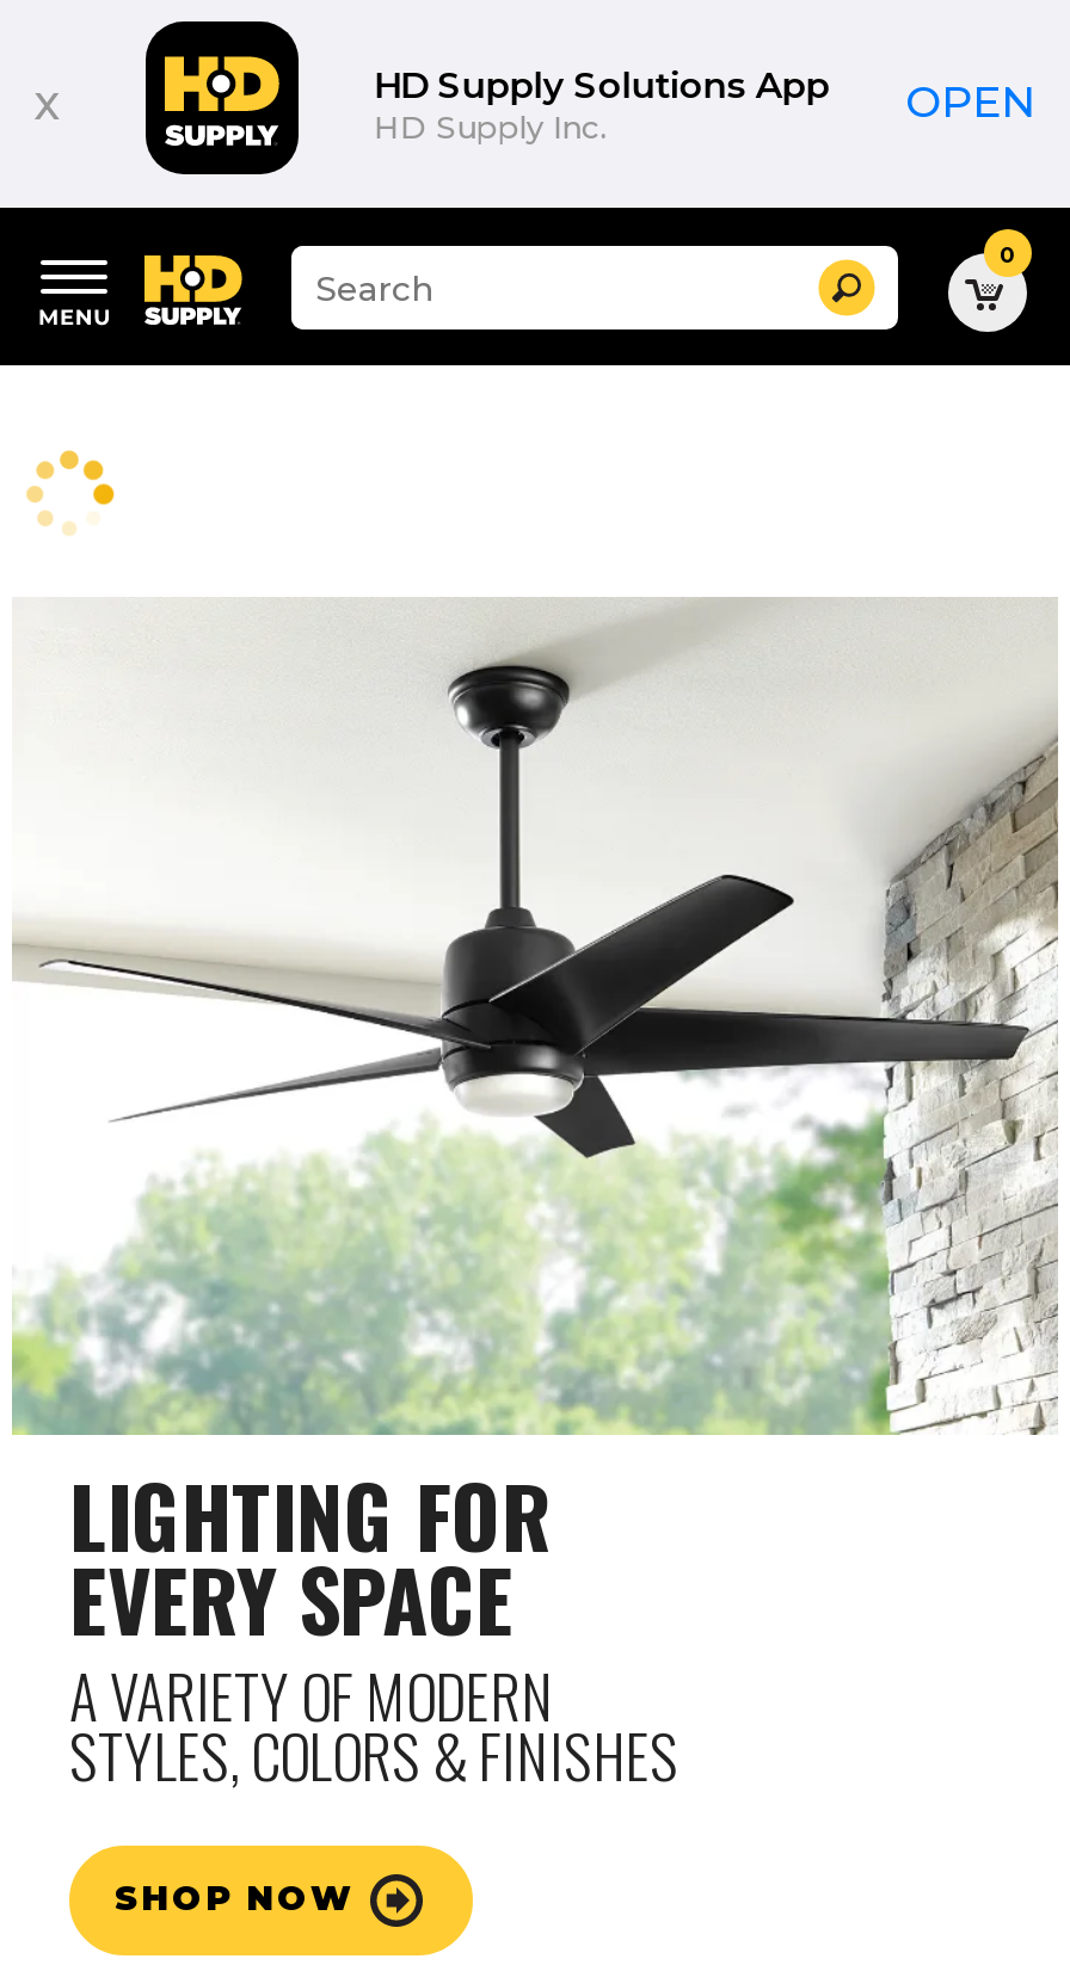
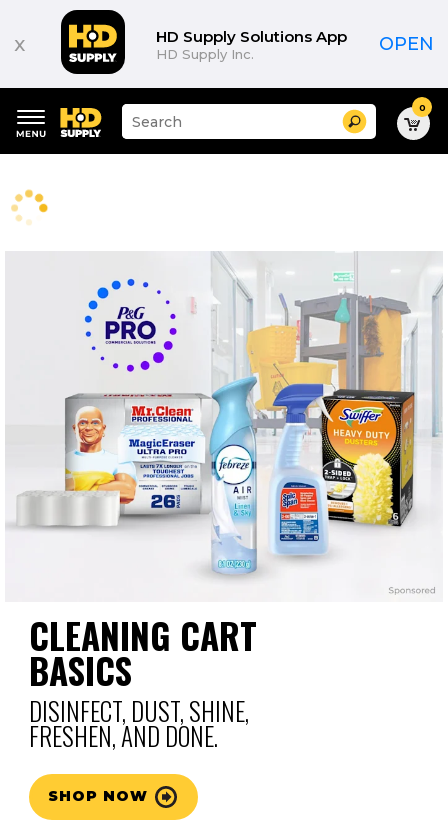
- [image]
- LIGHTING FOR
- EVERY SPACE
- A VARIETY OF MODERN
- STYLES, COLORS & FINISHES
+ [image]
+ CLEANING CART
+ BASICS
+ DISINFECT, DUST, SHINE,
+ FRESHEN, AND DONE.
